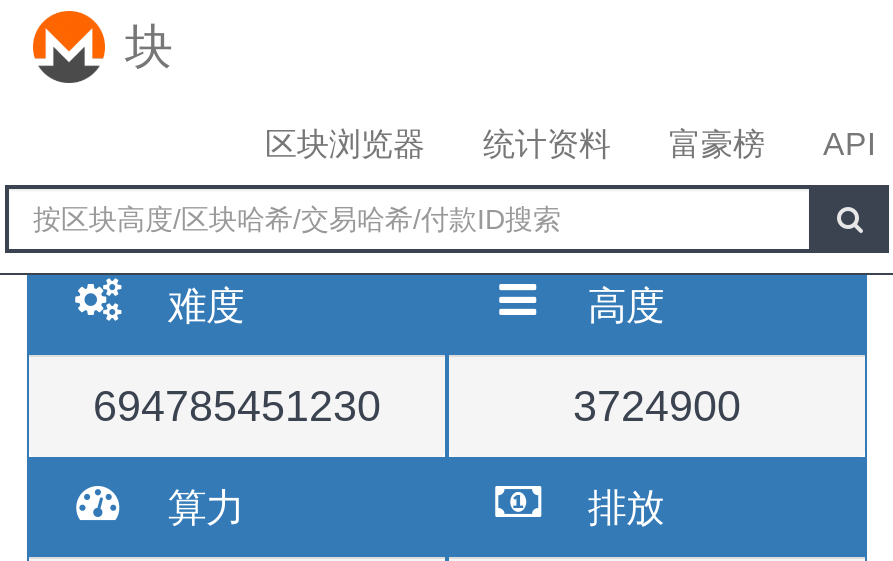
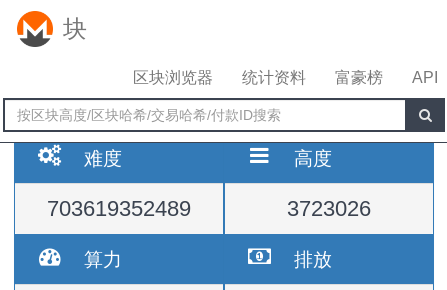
- 694785451230
+ 703619352489

- 3724900
+ 3723026
